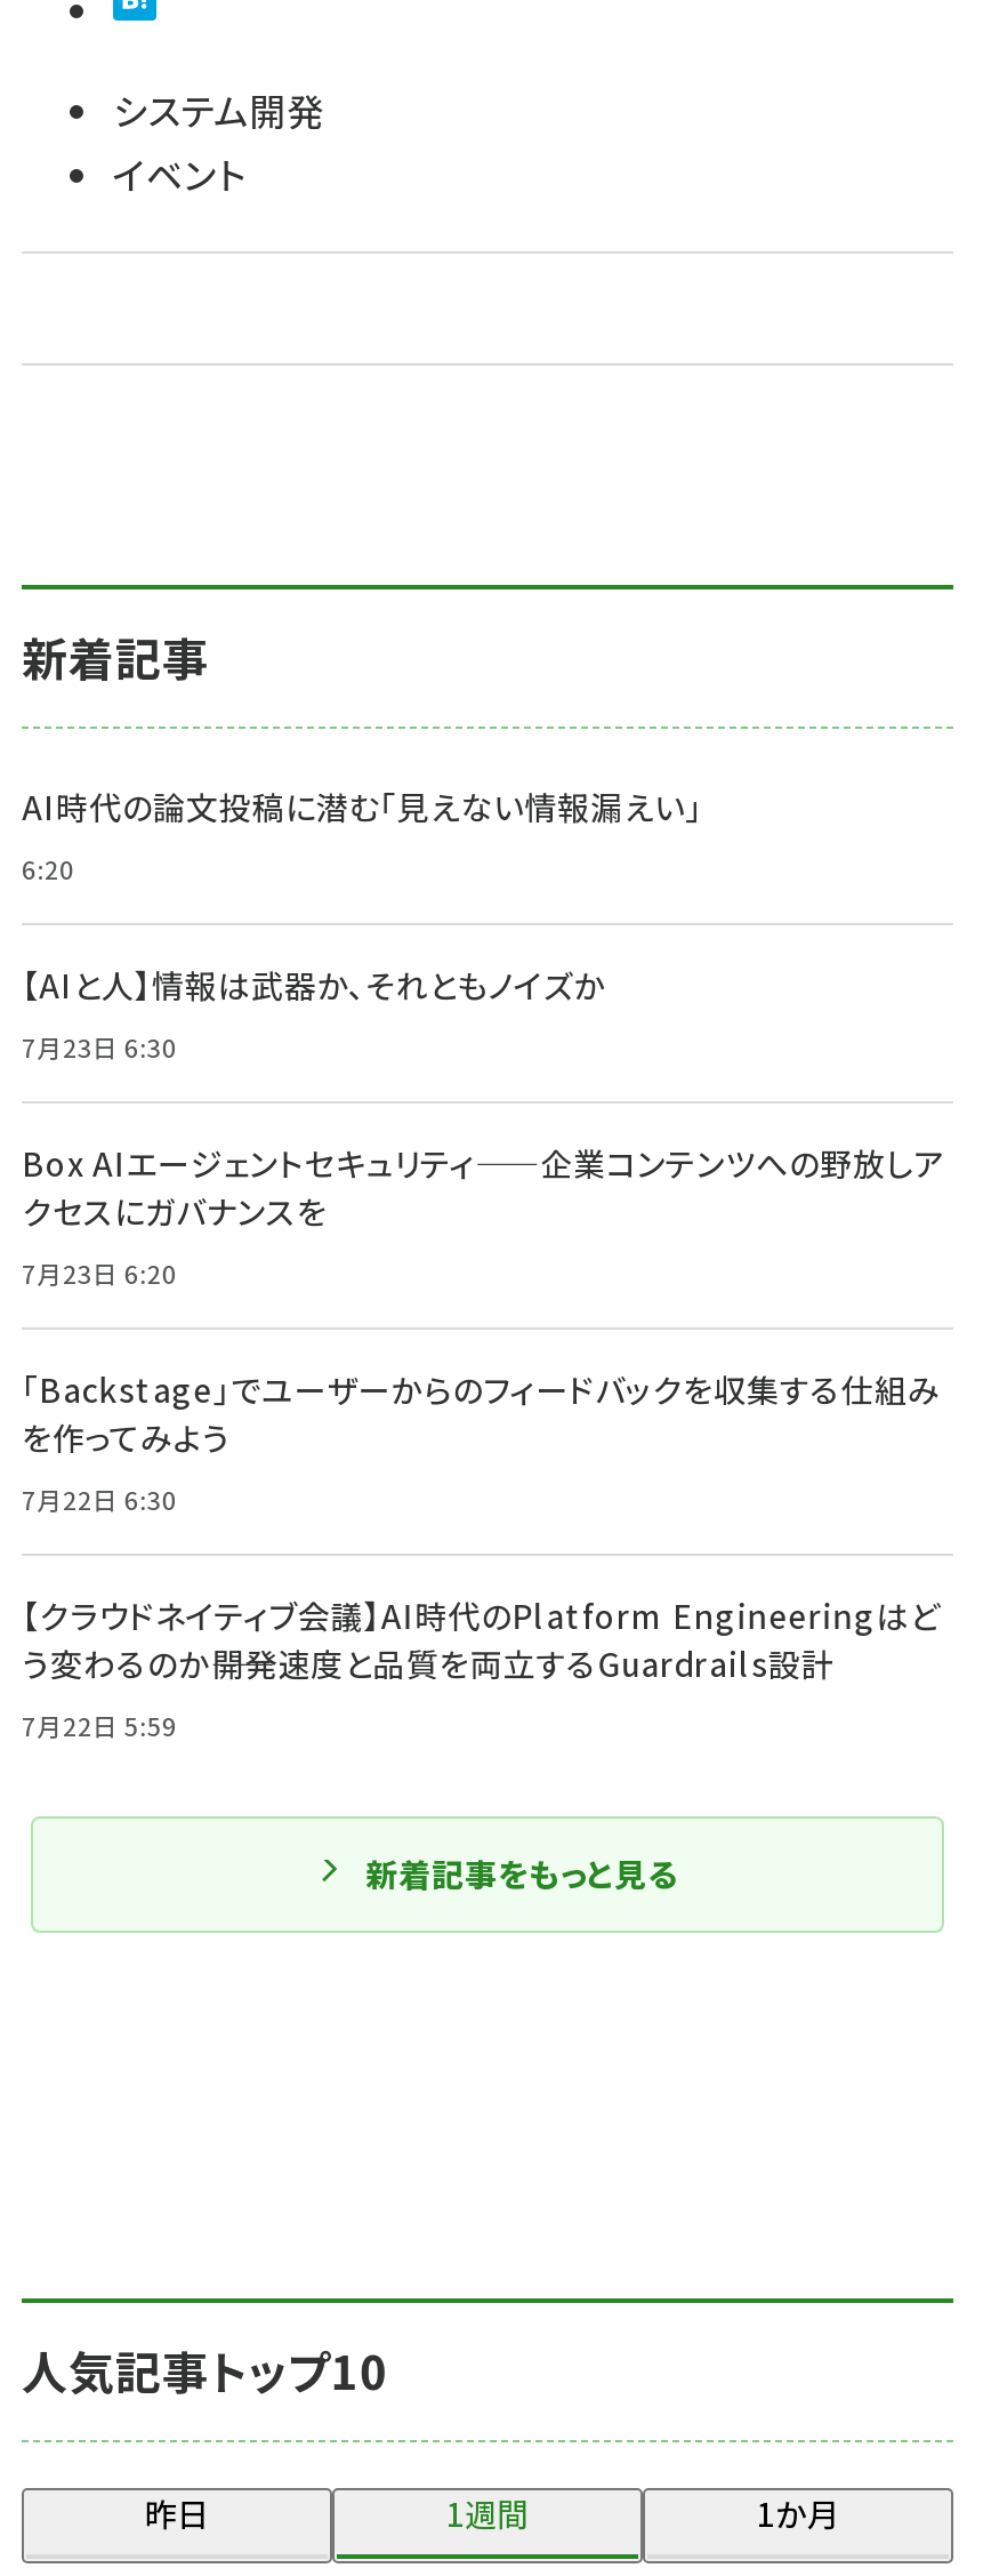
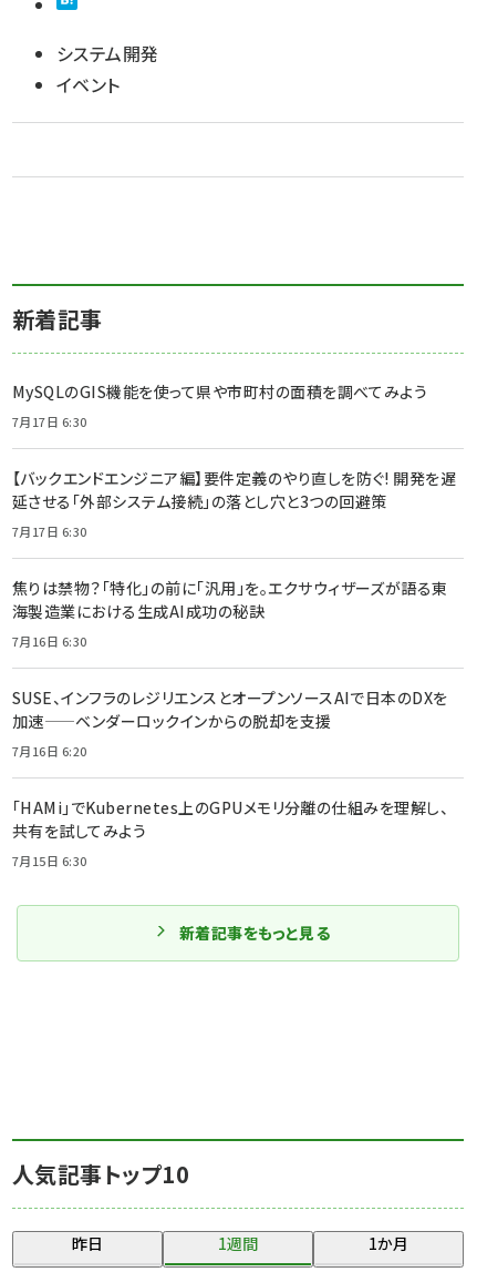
- AI時代の論文投稿に潜む「見えない情報漏えい」
- 6:20
+ MySQLのGIS機能を使って県や市町村の面積を調べてみよう
+ 7月17日 6:30

- 【AIと人】情報は武器か、それともノイズか
- 7月23日 6:30
+ 【バックエンドエンジニア編】要件定義のやり直しを防ぐ! 開発を遅
+ 延させる「外部システム接続」の落とし穴と3つの回避策
+ 7月17日 6:30

- Box AIエージェントセキュリティ——企業コンテンツへの野放しア
- クセスにガバナンスを
- 7月23日 6:20
+ 焦りは禁物？「特化」の前に「汎用」を。エクサウィザーズが語る東
+ 海製造業における生成AI成功の秘訣
+ 7月16日 6:30

- 「Backstage」でユーザーからのフィードバックを収集する仕組み
- を作ってみよう
- 7月22日 6:30
+ SUSE、インフラのレジリエンスとオープンソースAIで日本のDXを
+ 加速——ベンダーロックインからの脱却を支援
+ 7月16日 6:20

- 【クラウドネイティブ会議】AI時代のPlatform Engineeringはど
- う変わるのか――開発速度と品質を両立するGuardrails設計
- 7月22日 5:59
+ 「HAMi」でKubernetes上のGPUメモリ分離の仕組みを理解し、
+ 共有を試してみよう
+ 7月15日 6:30
